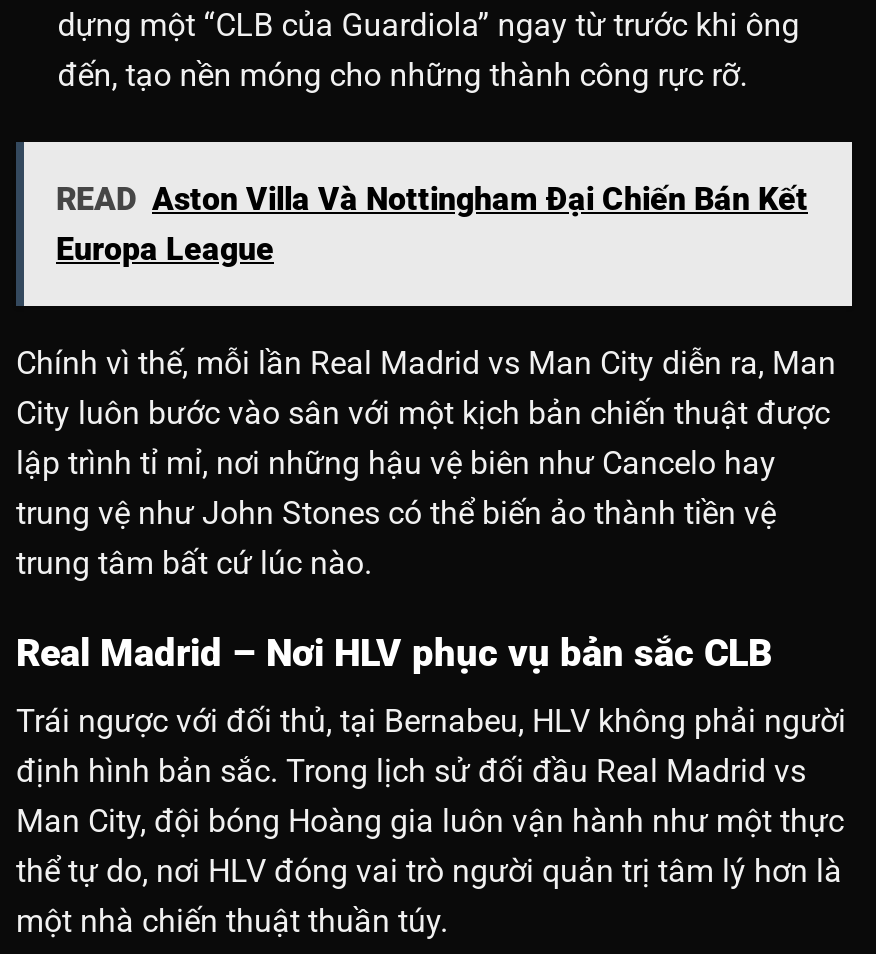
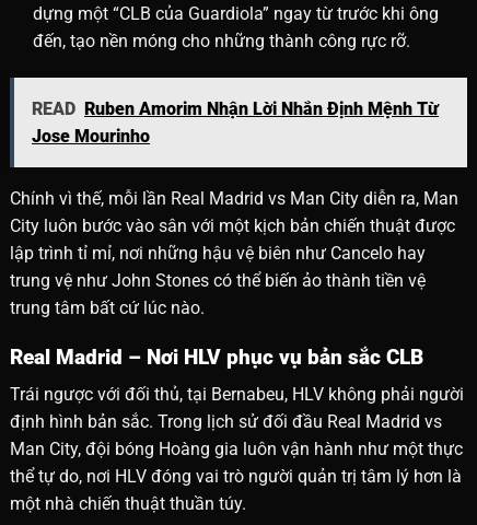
- READ Aston Villa Và Nottingham Đại Chiến Bán Kết
- Europa League
+ READ Ruben Amorim Nhận Lời Nhắn Định Mệnh Từ
+ Jose Mourinho
